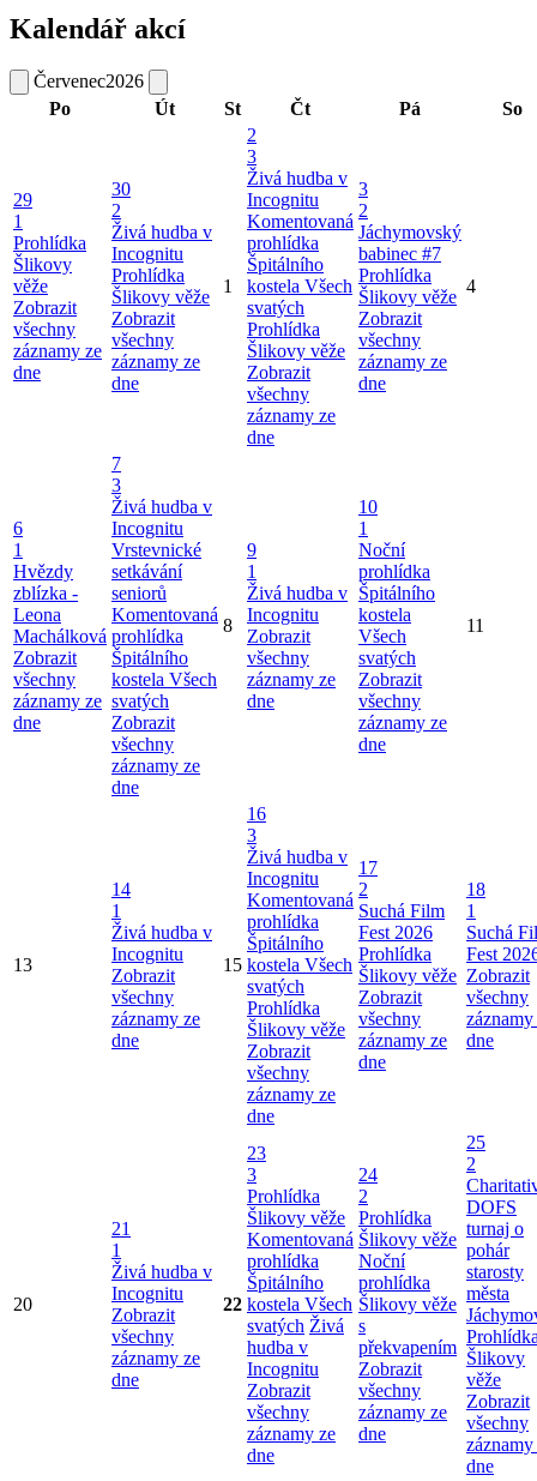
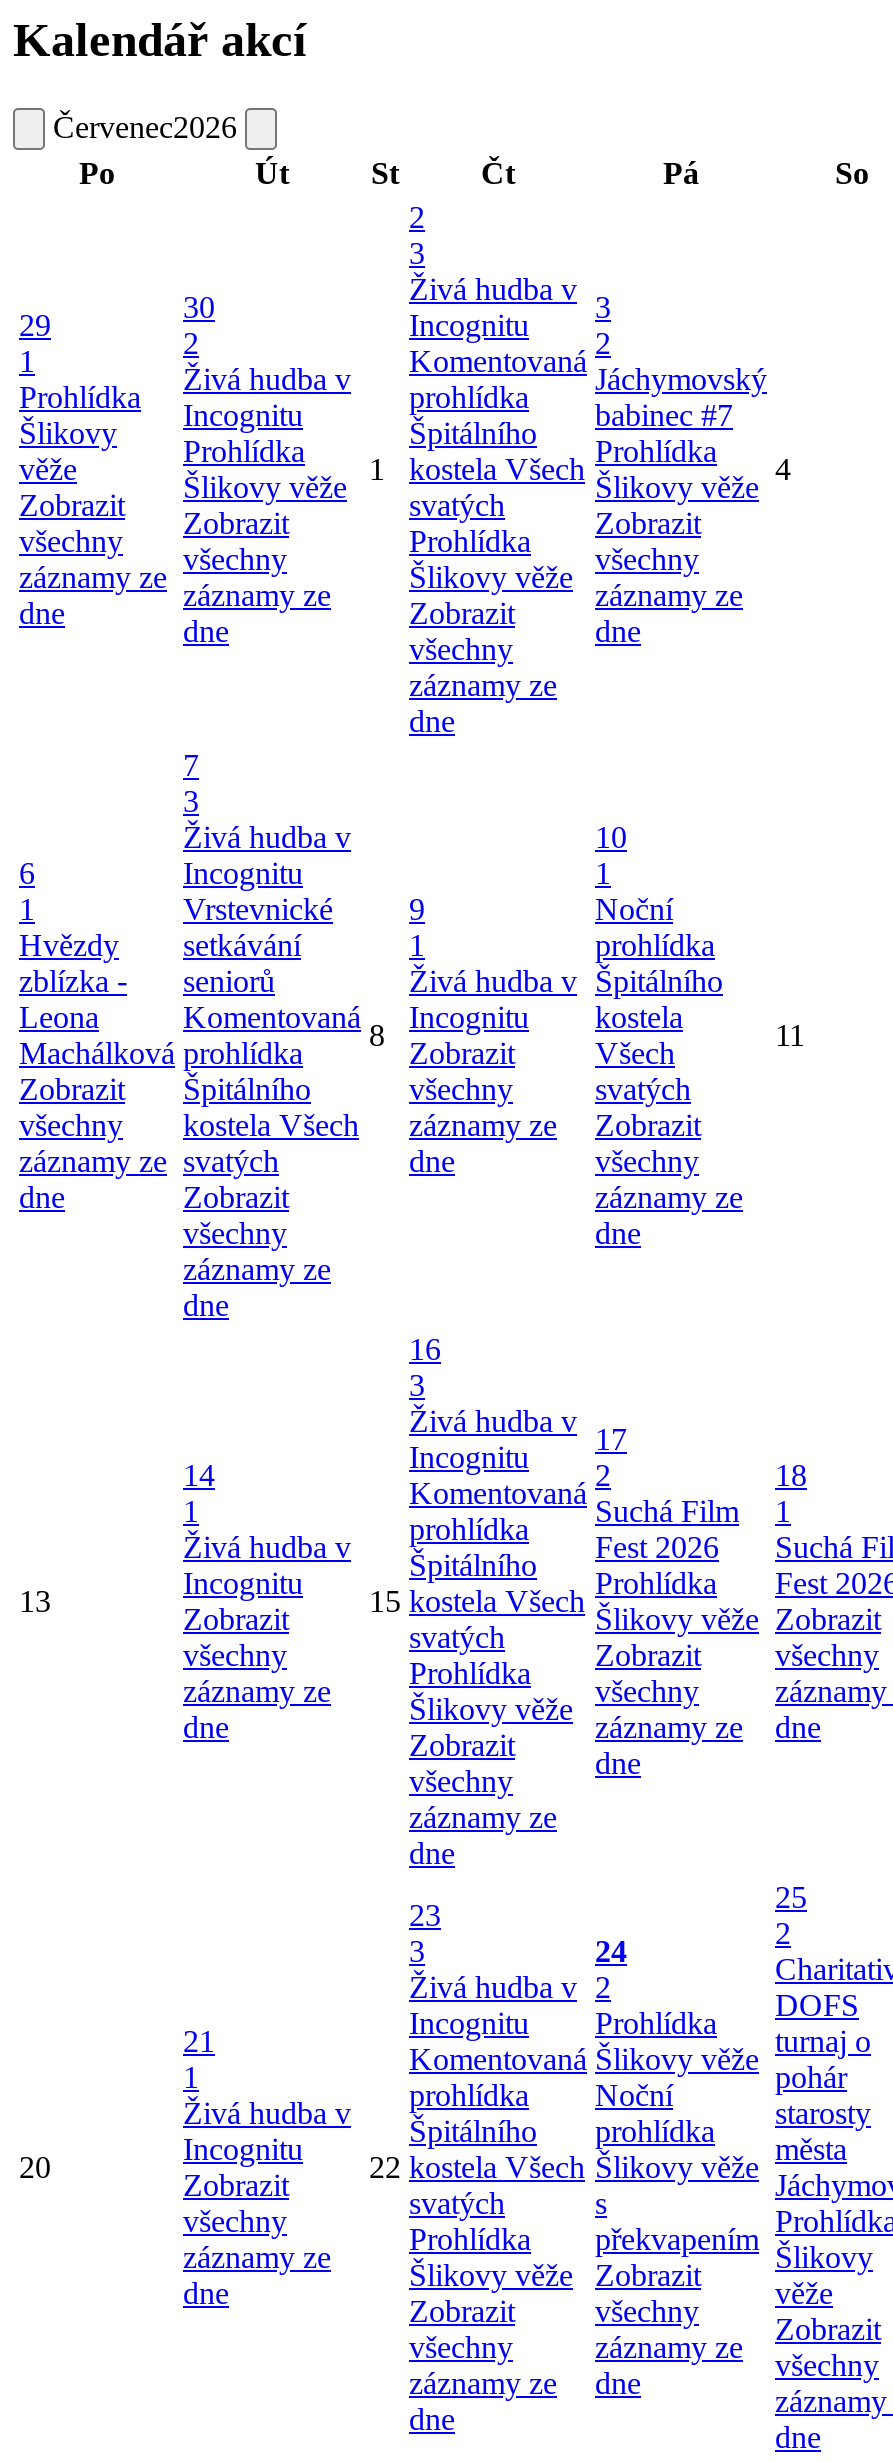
- Prohlídka
- Šlikovy věže
+ Živá hudba v
+ Incognitu

- svatých Živá
- hudba v
- Incognitu
+ svatých
+ Prohlídka
+ Šlikovy věže
